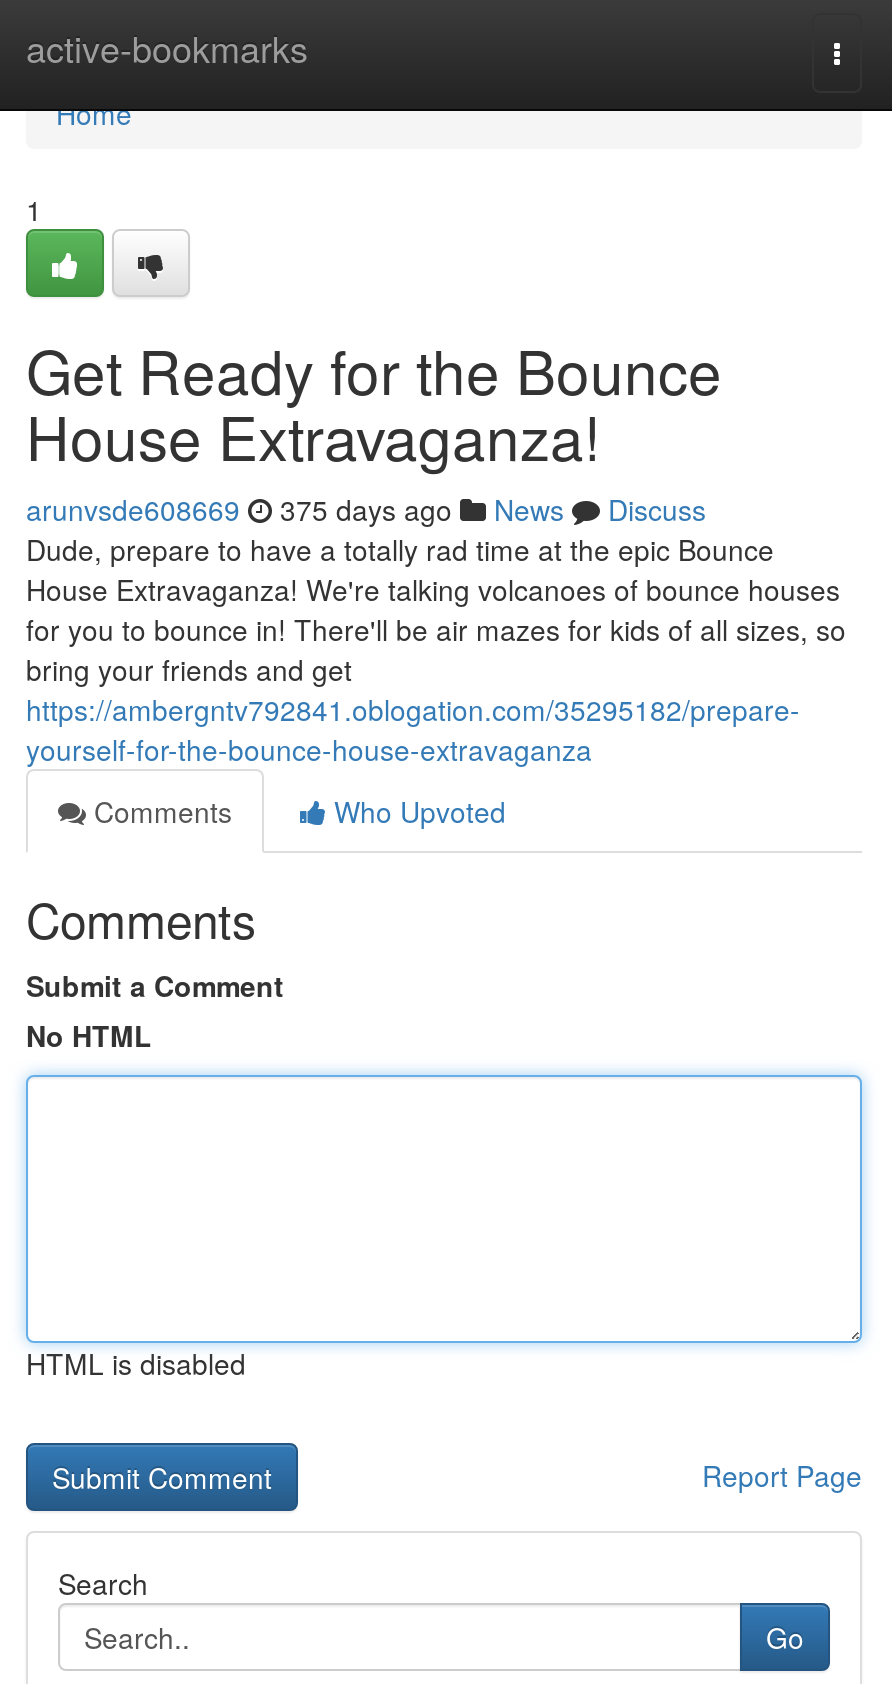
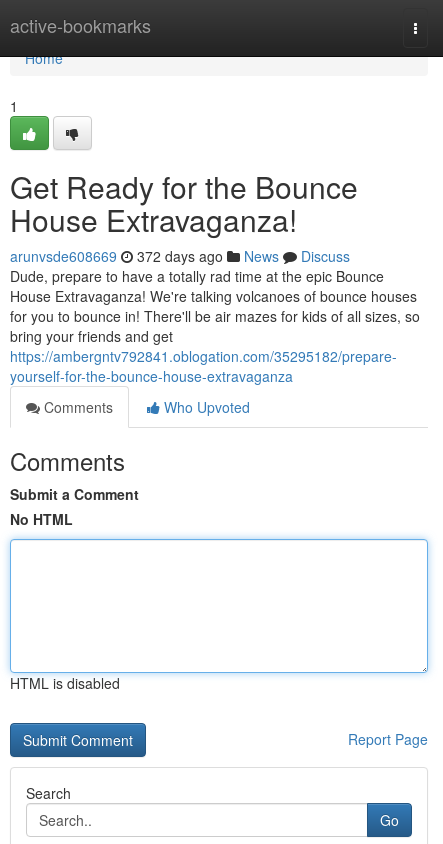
- arunvsde608669 375 days ago News Discuss
+ arunvsde608669 372 days ago News Discuss
